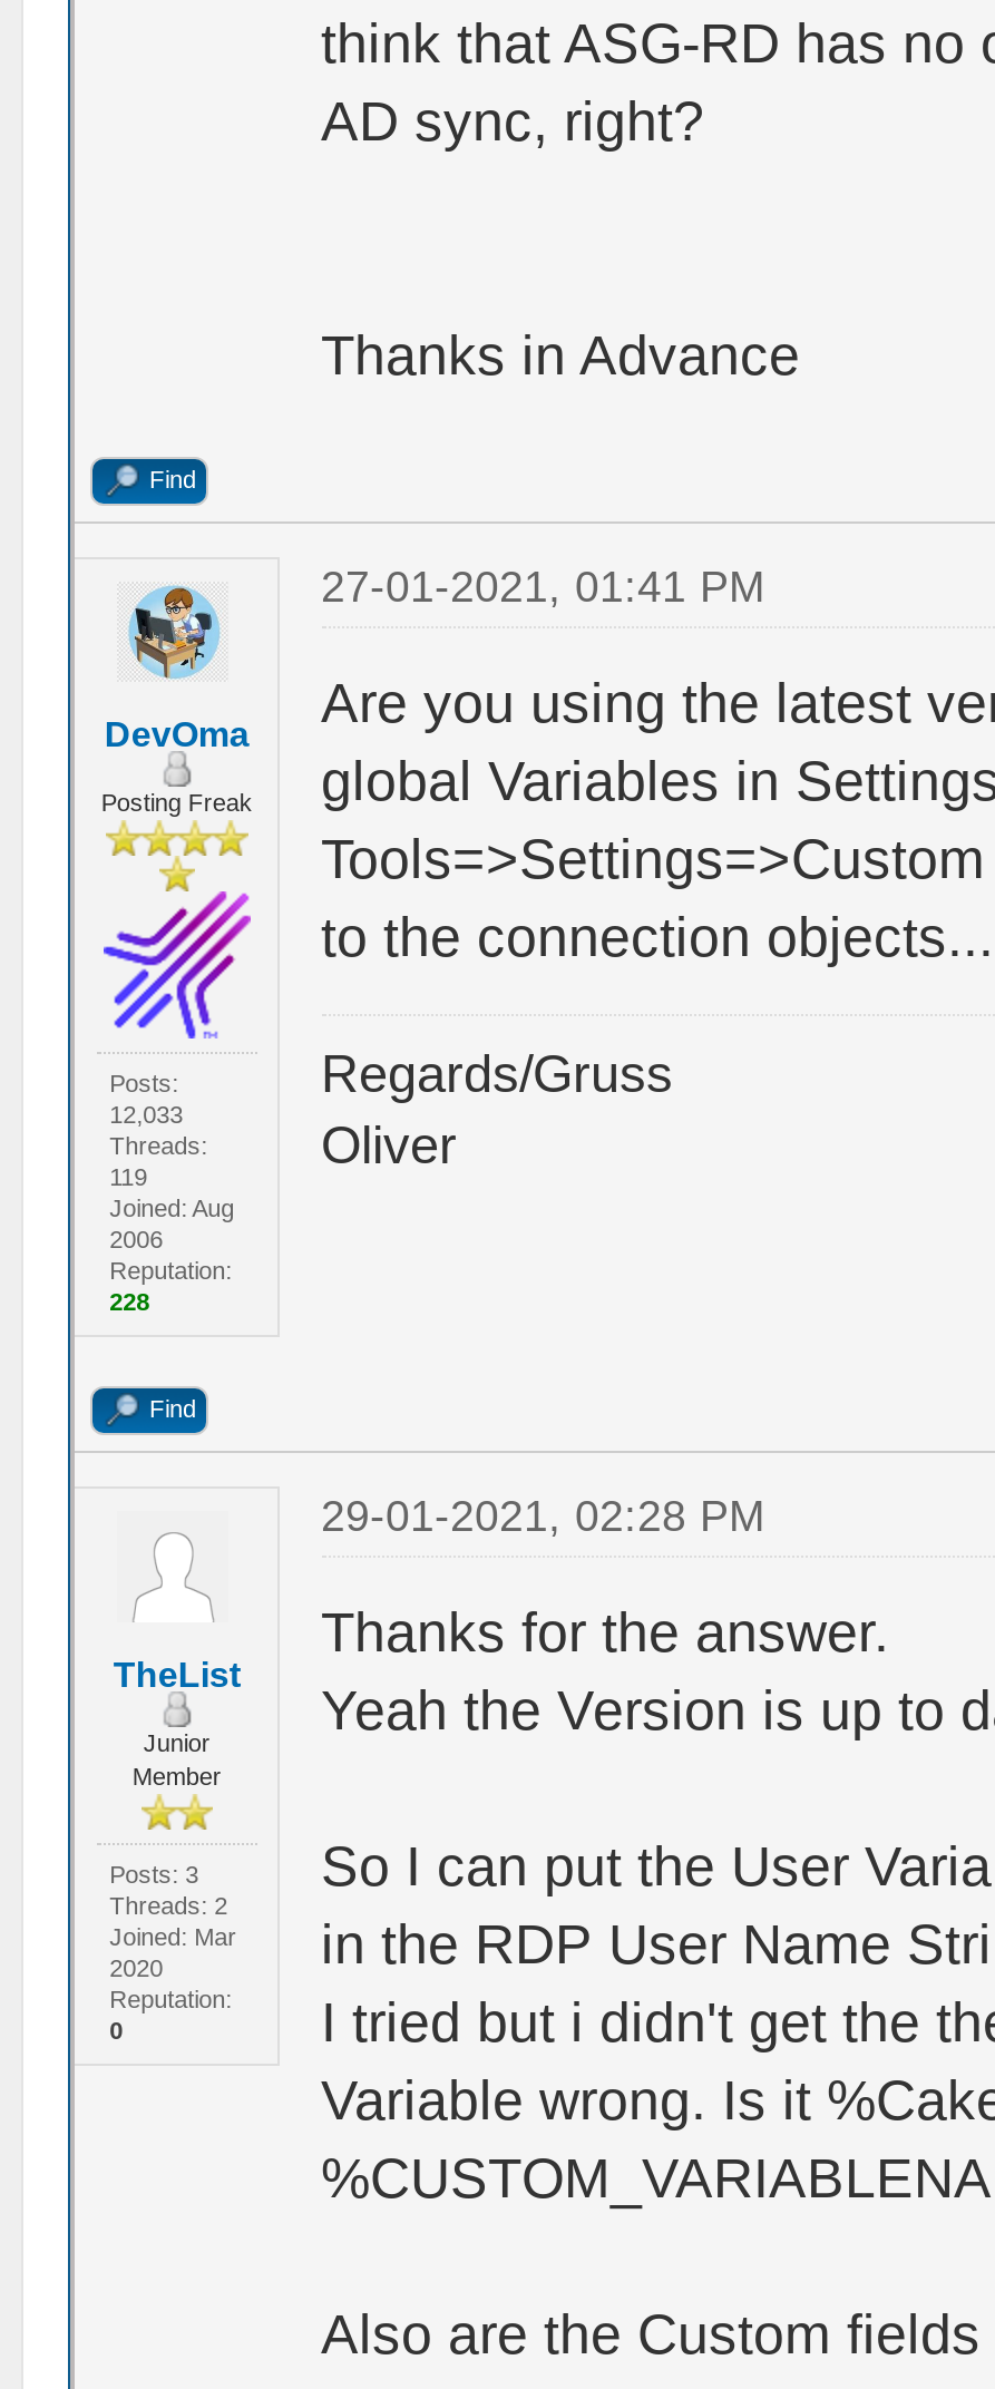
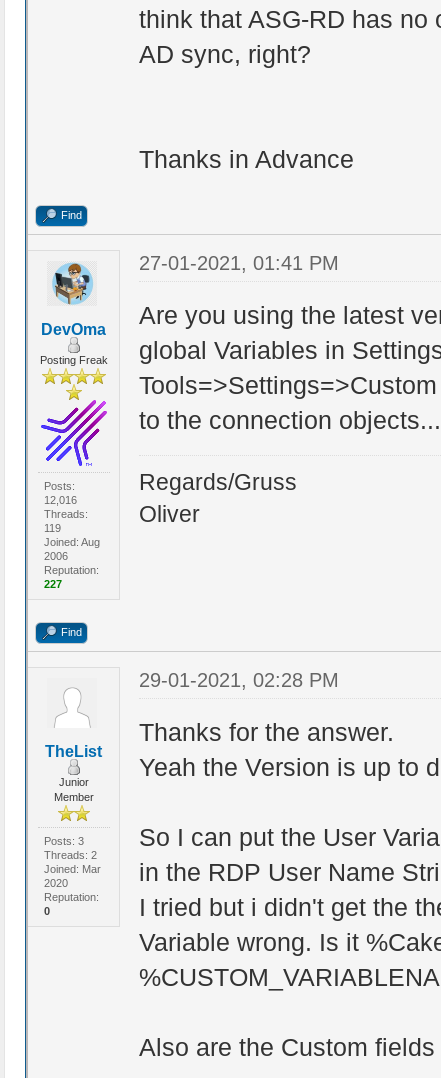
- 12,033
+ 12,016

- 228
+ 227
